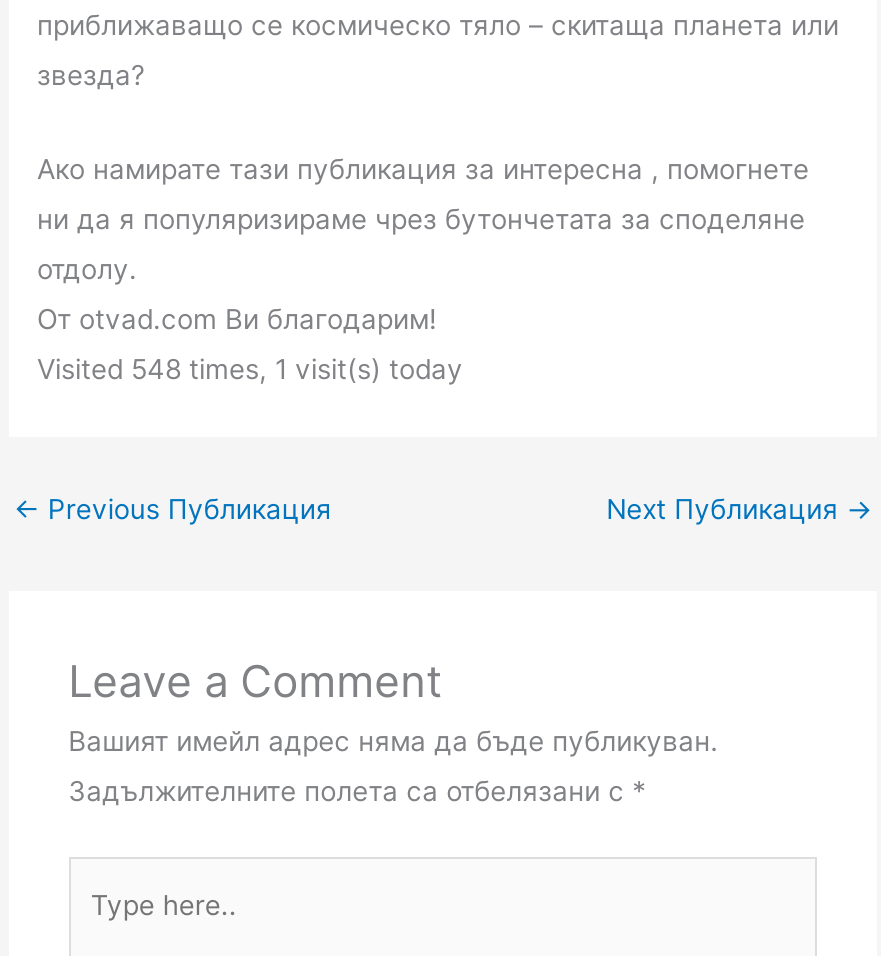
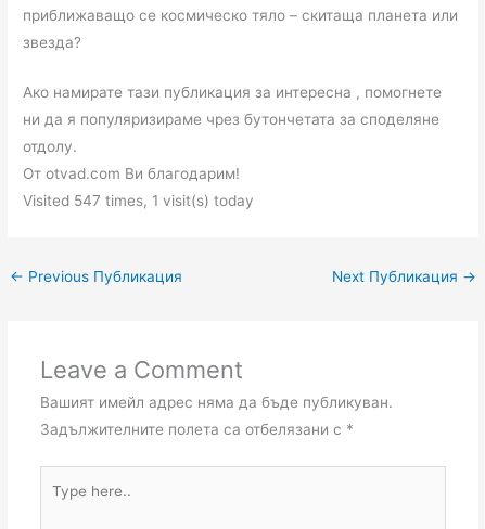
- Visited 548 times, 1 visit(s) today
+ Visited 547 times, 1 visit(s) today
